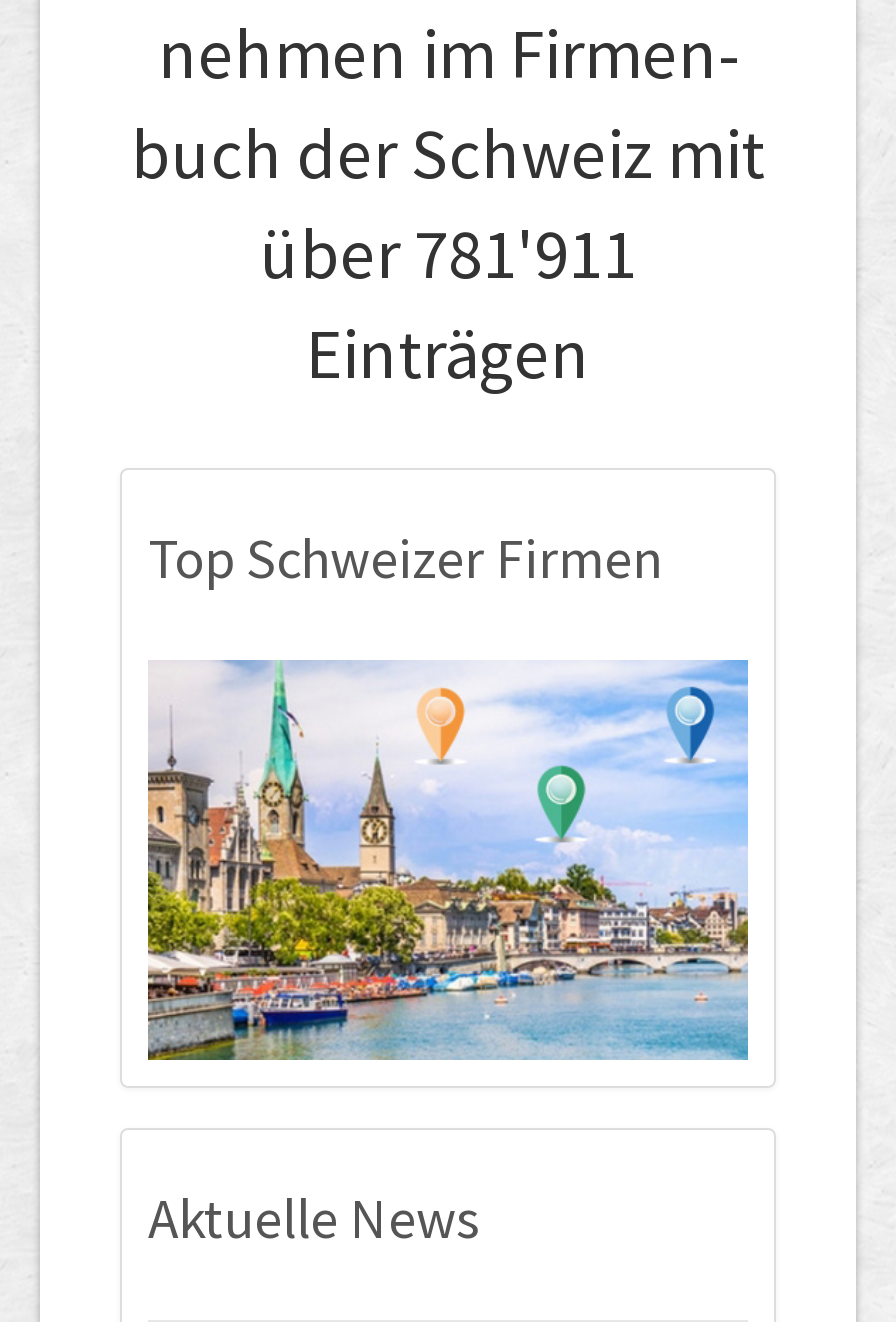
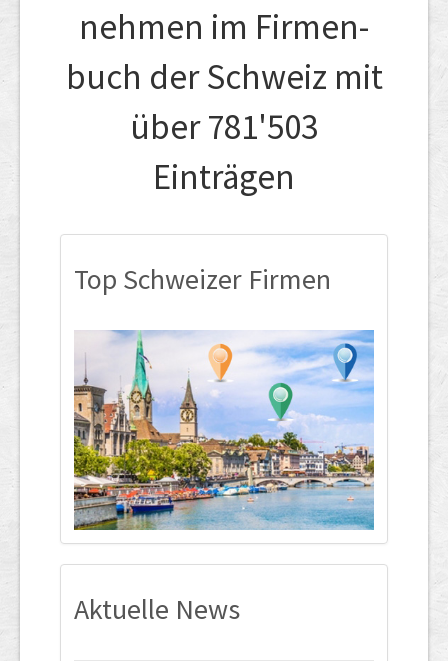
- über 781'911
+ über 781'503
